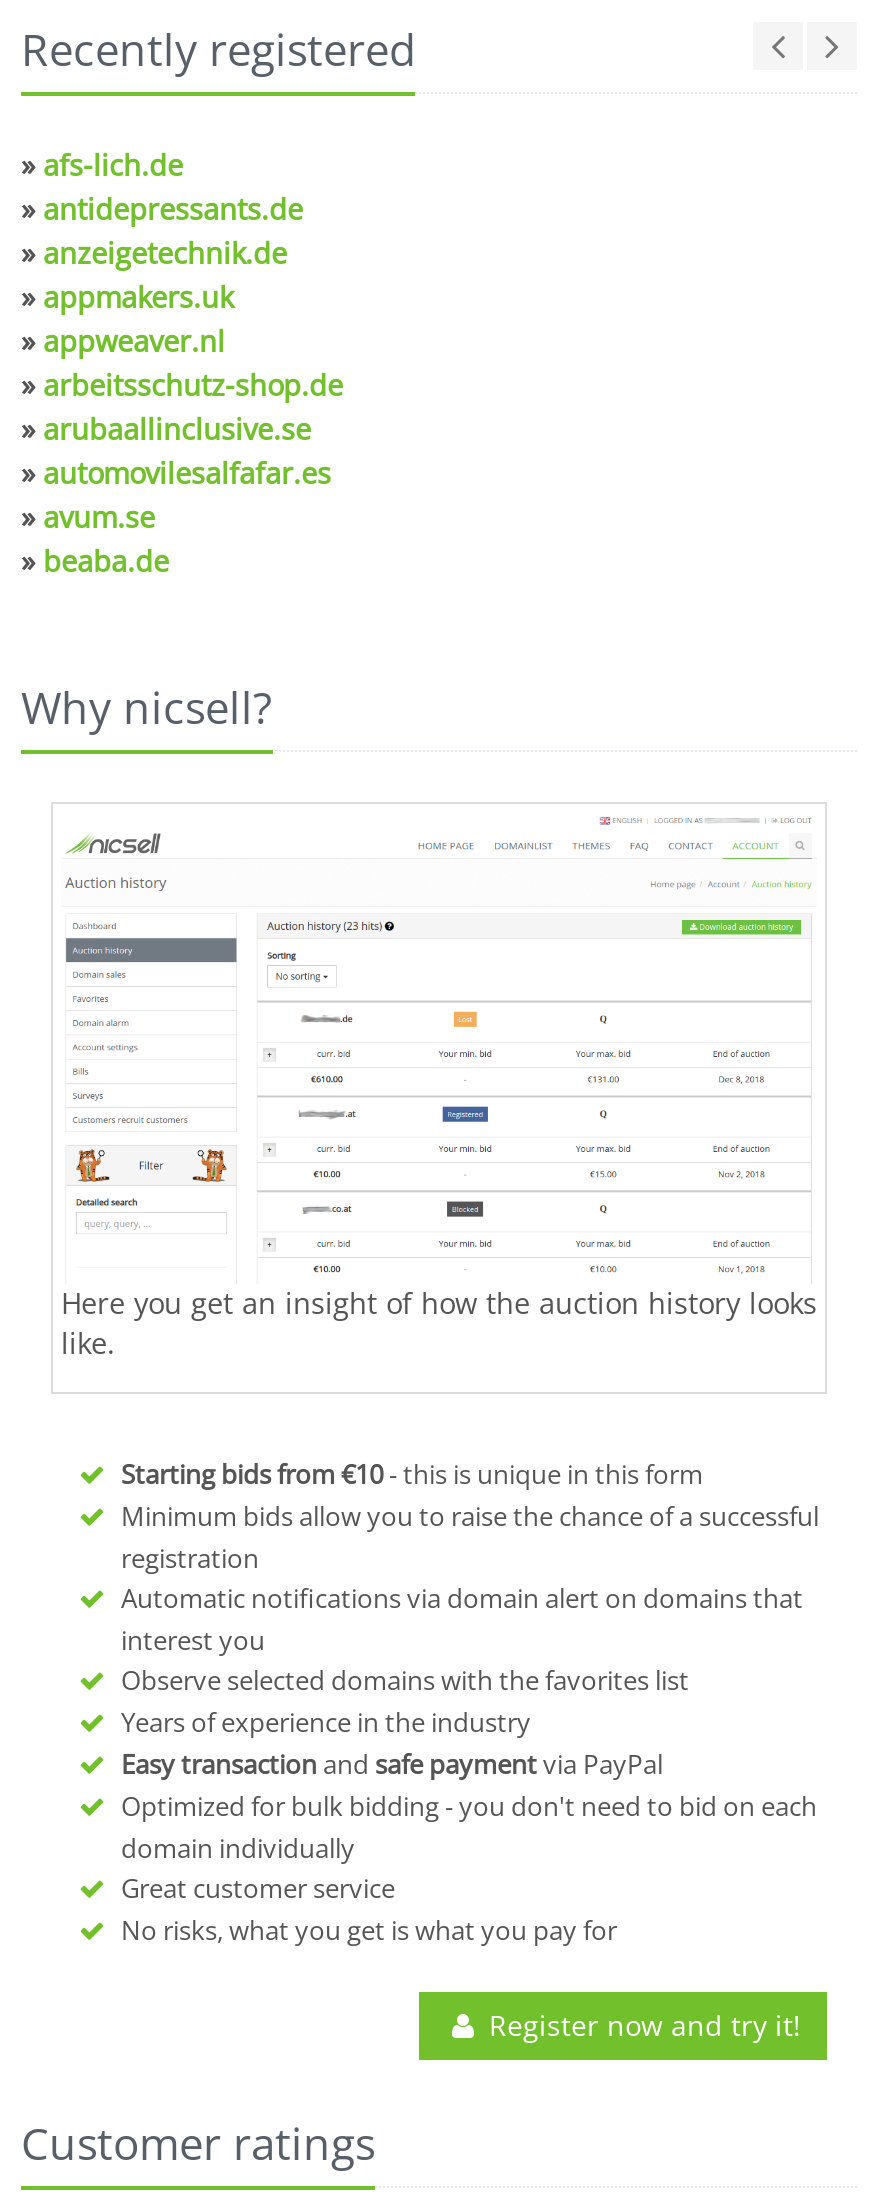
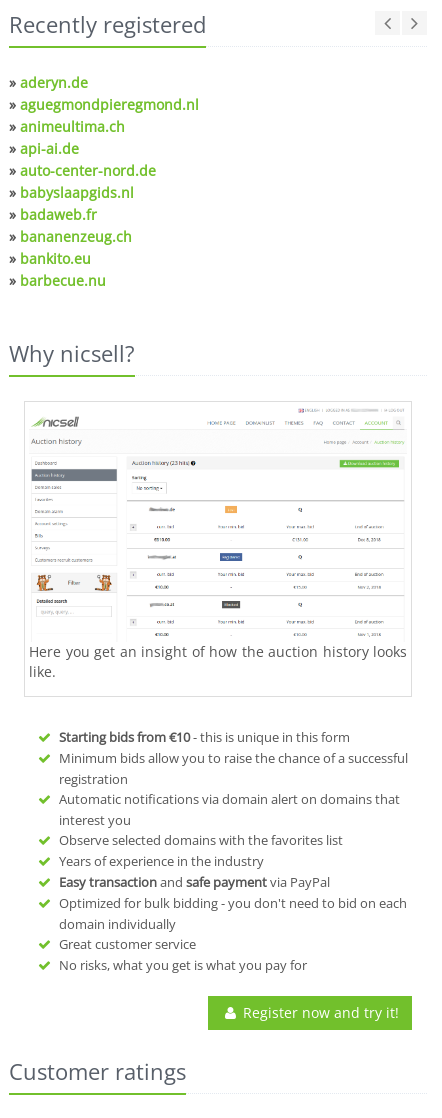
- » afs-lich.de
- » antidepressants.de
- » anzeigetechnik.de
- » appmakers.uk
- » appweaver.nl
- » arbeitsschutz-shop.de
- » arubaallinclusive.se
- » automovilesalfafar.es
- » avum.se
- » beaba.de
+ » aderyn.de
+ » aguegmondpieregmond.nl
+ » animeultima.ch
+ » api-ai.de
+ » auto-center-nord.de
+ » babyslaapgids.nl
+ » badaweb.fr
+ » bananenzeug.ch
+ » bankito.eu
+ » barbecue.nu
